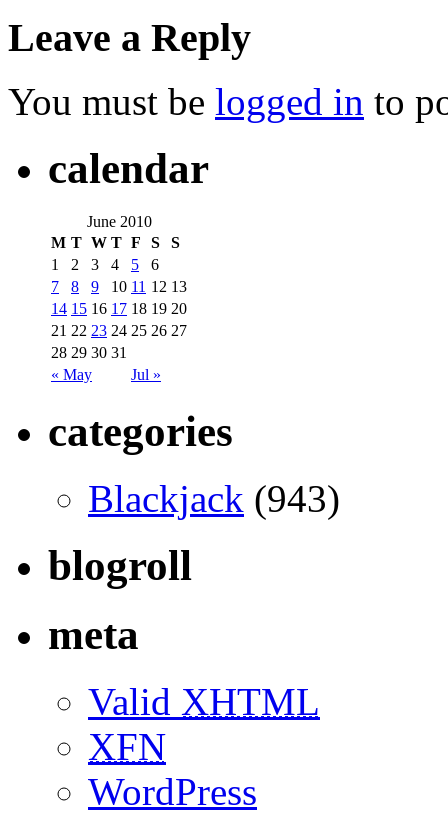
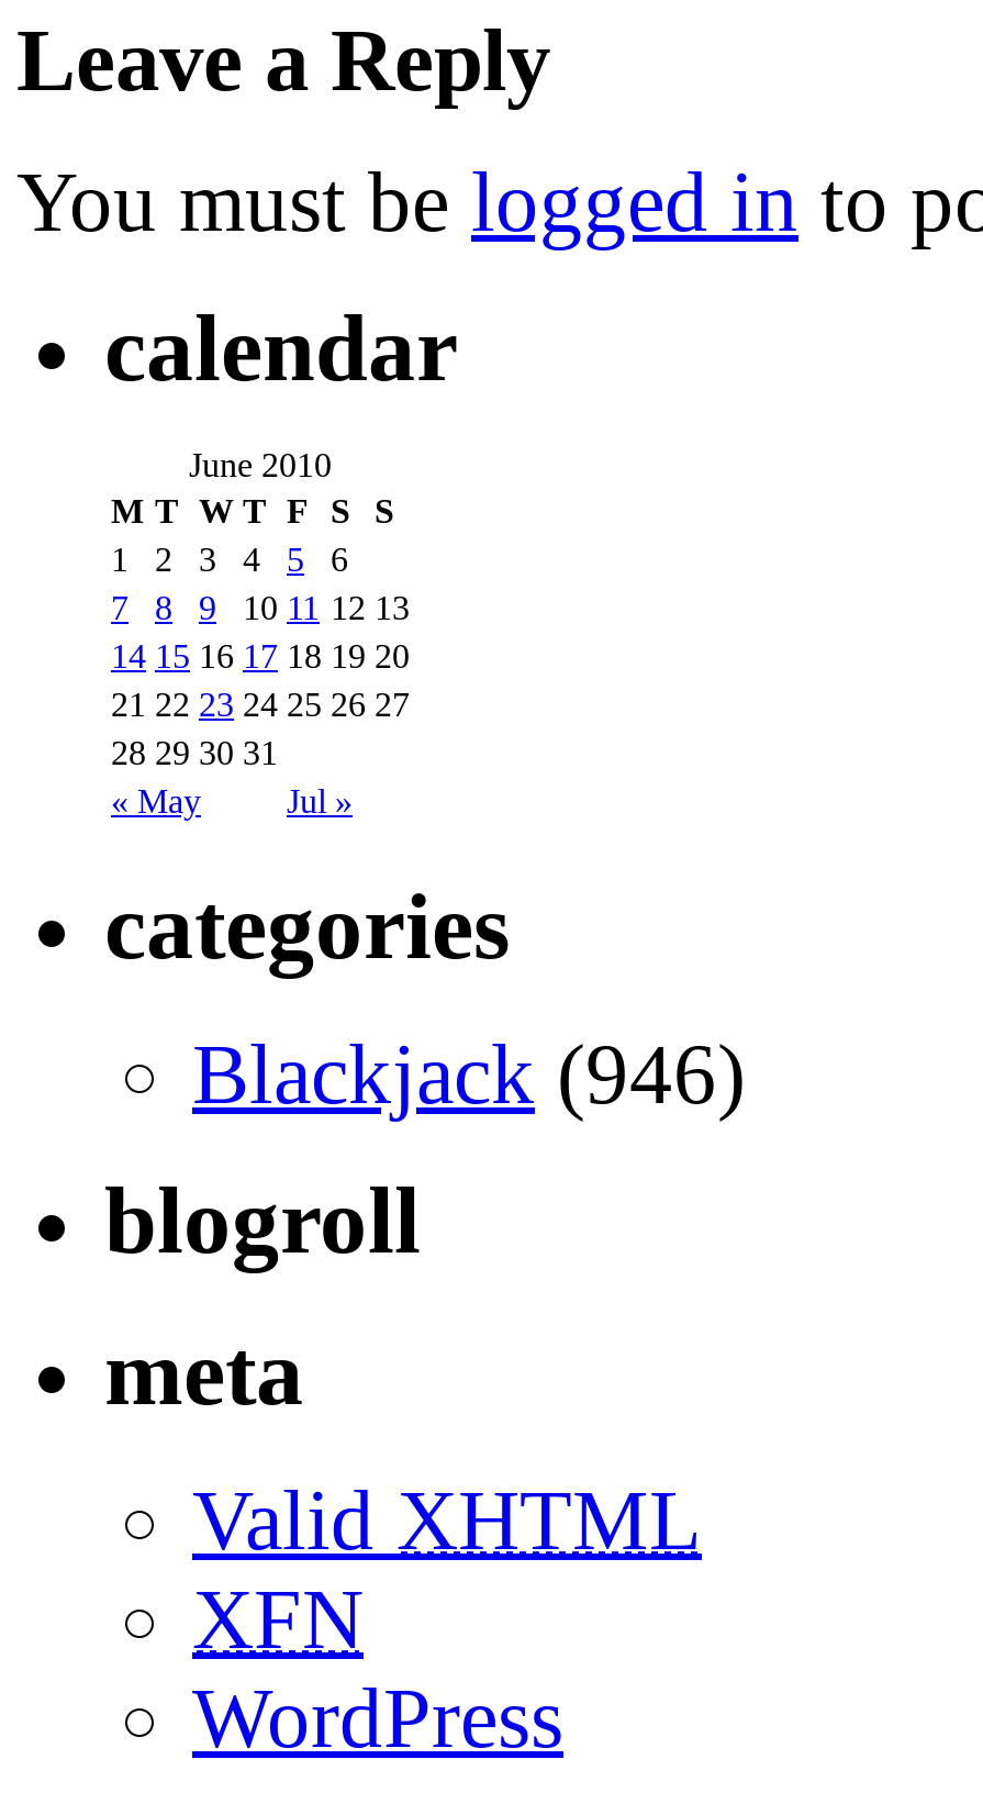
- Blackjack (943)
+ Blackjack (946)
